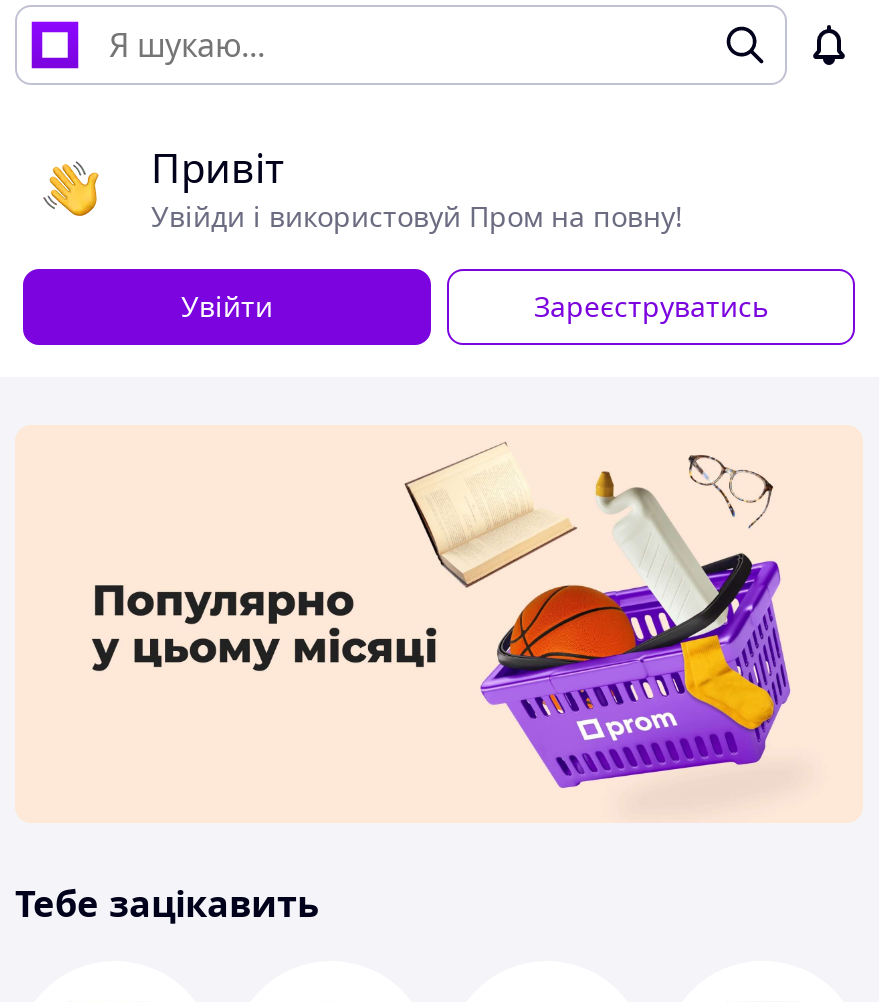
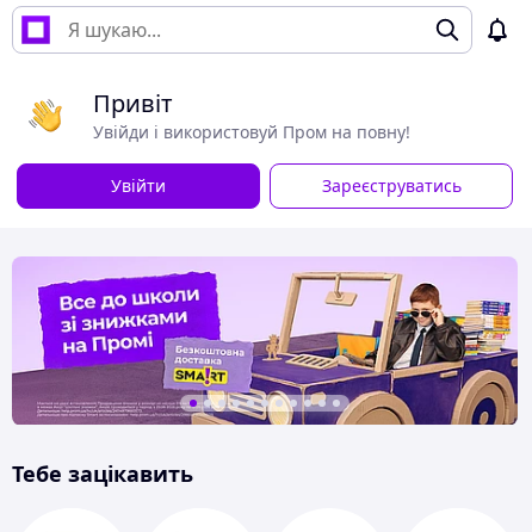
- [image]
+ [image]
